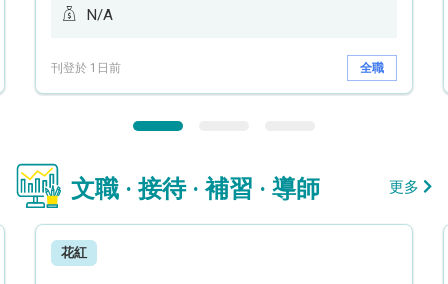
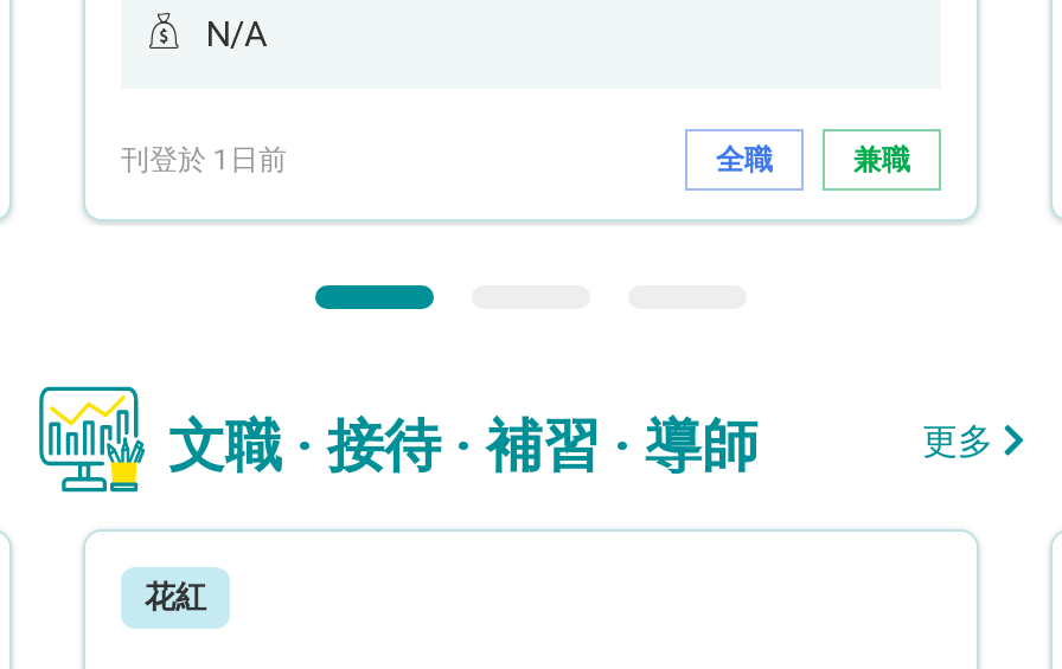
+ 兼職
